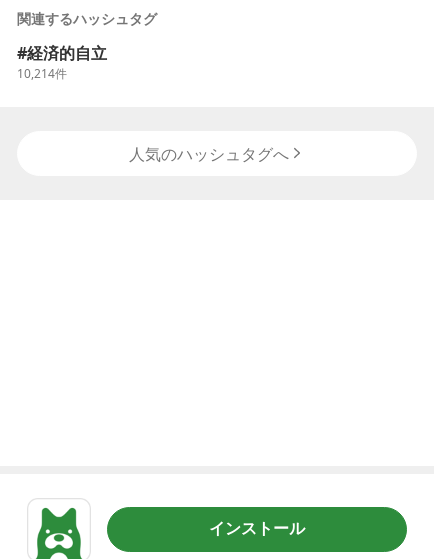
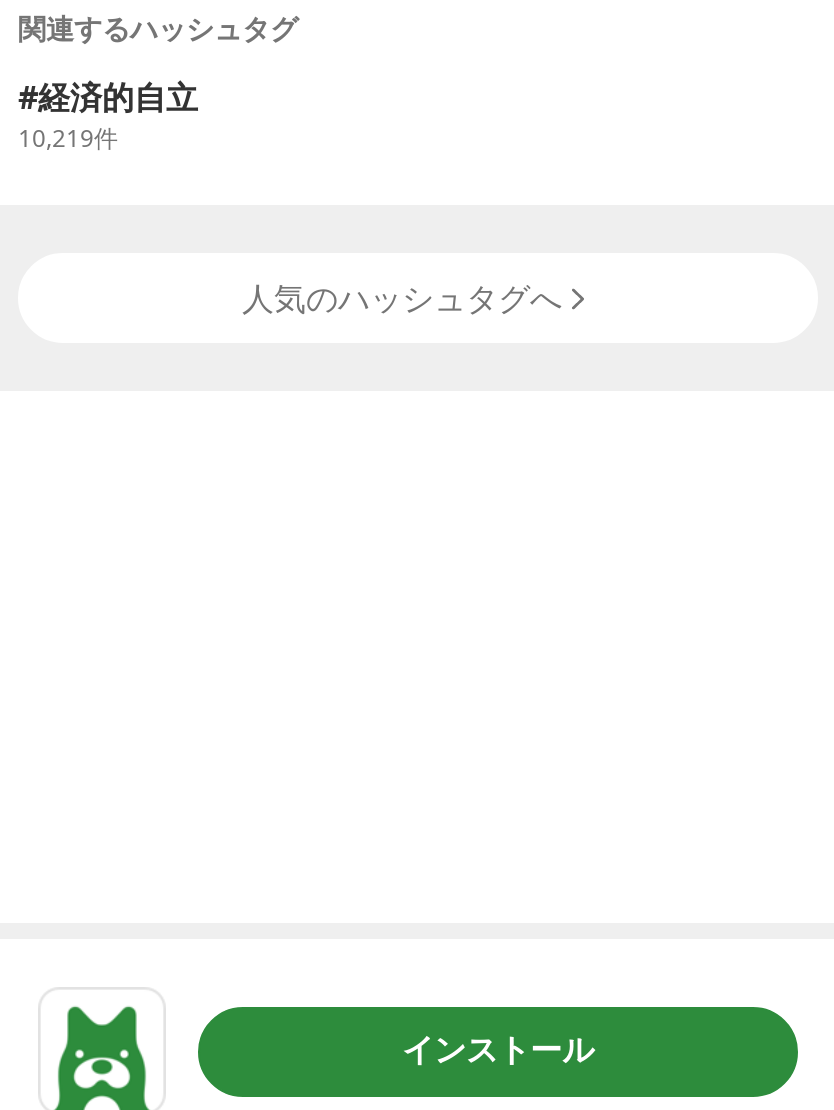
- 10,214件
+ 10,219件
